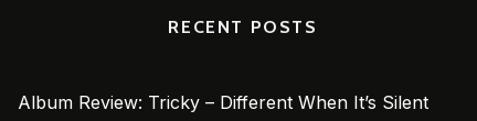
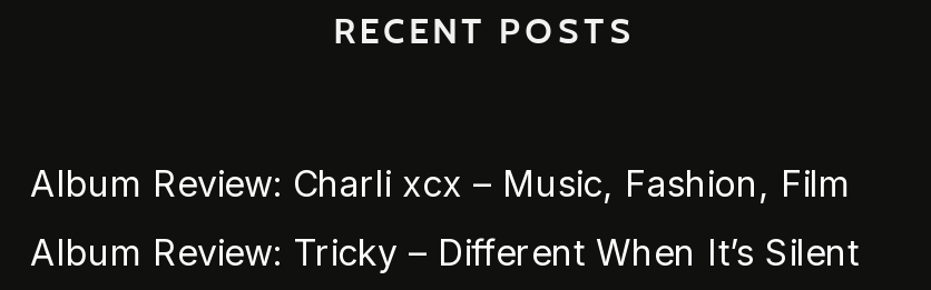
+ Album Review: Charli xcx – Music, Fashion, Film
